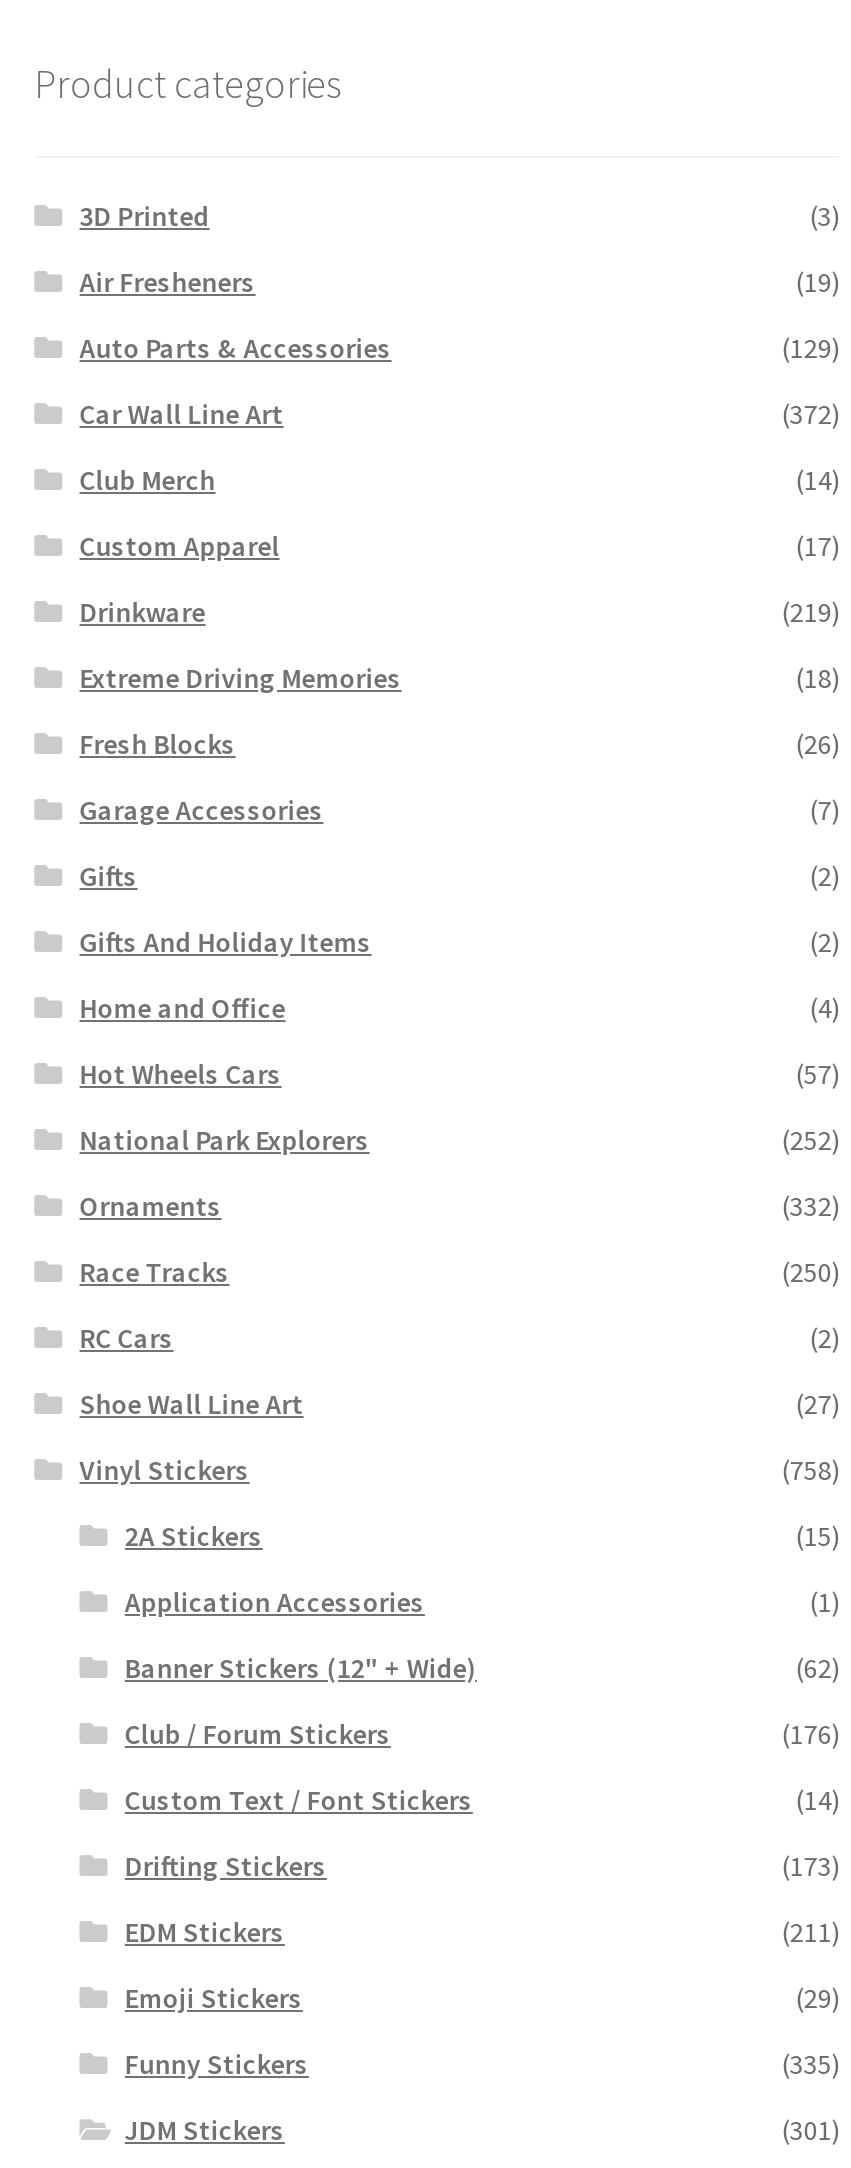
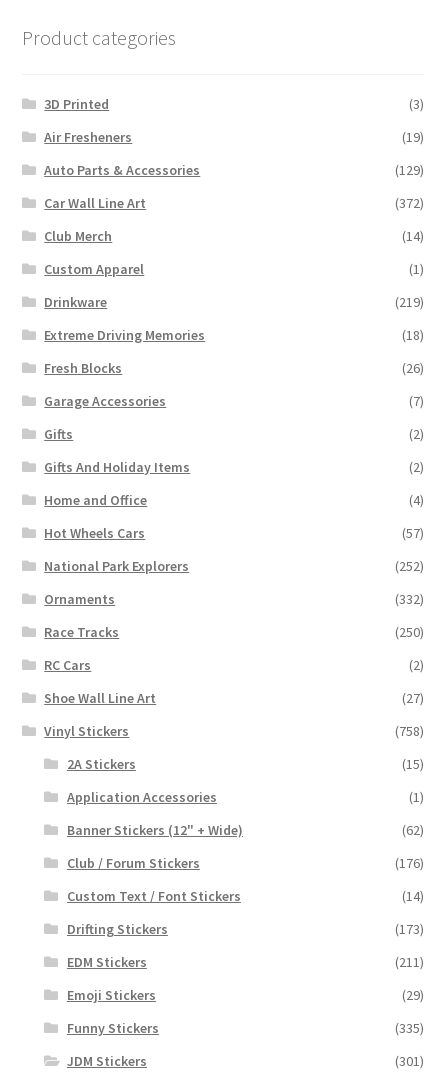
- (17)
+ (1)
